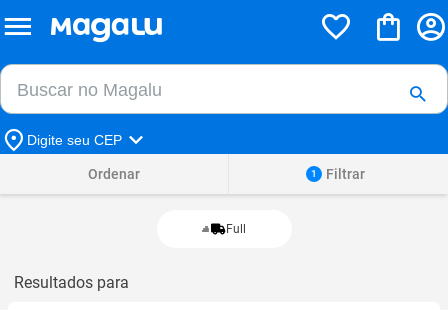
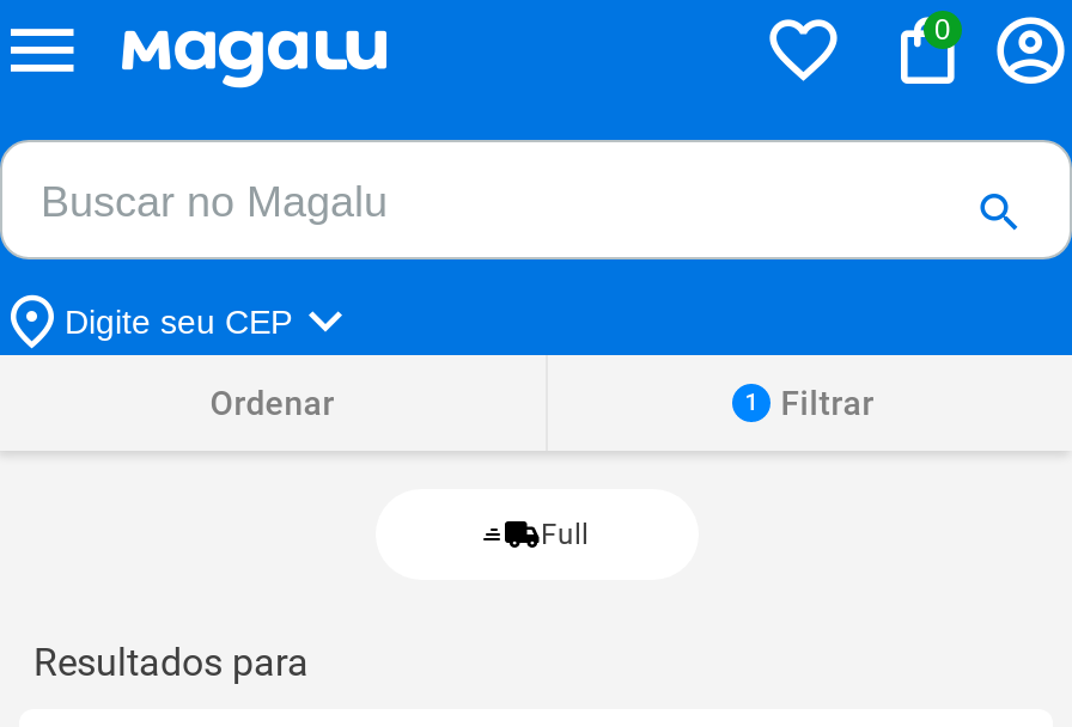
+ 0
